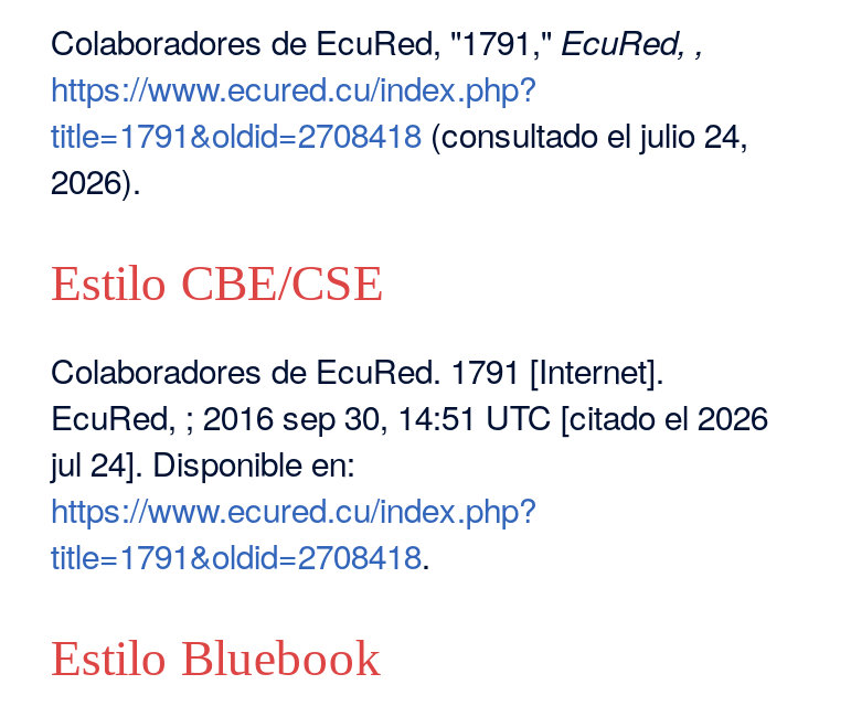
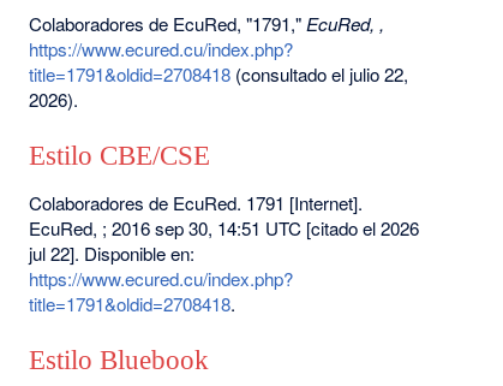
- title=1791&oldid=2708418 (consultado el julio 24,
+ title=1791&oldid=2708418 (consultado el julio 22,

- jul 24]. Disponible en:
+ jul 22]. Disponible en:
